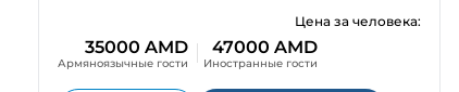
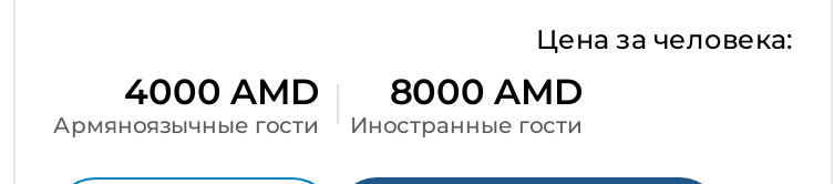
- 35000 AMD
+ 4000 AMD

- 47000 AMD
+ 8000 AMD
